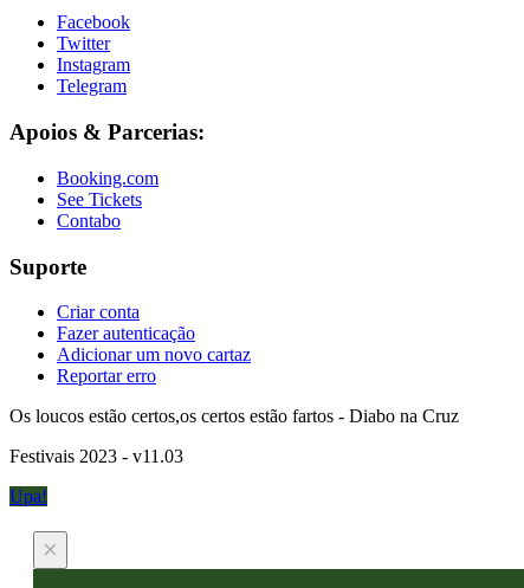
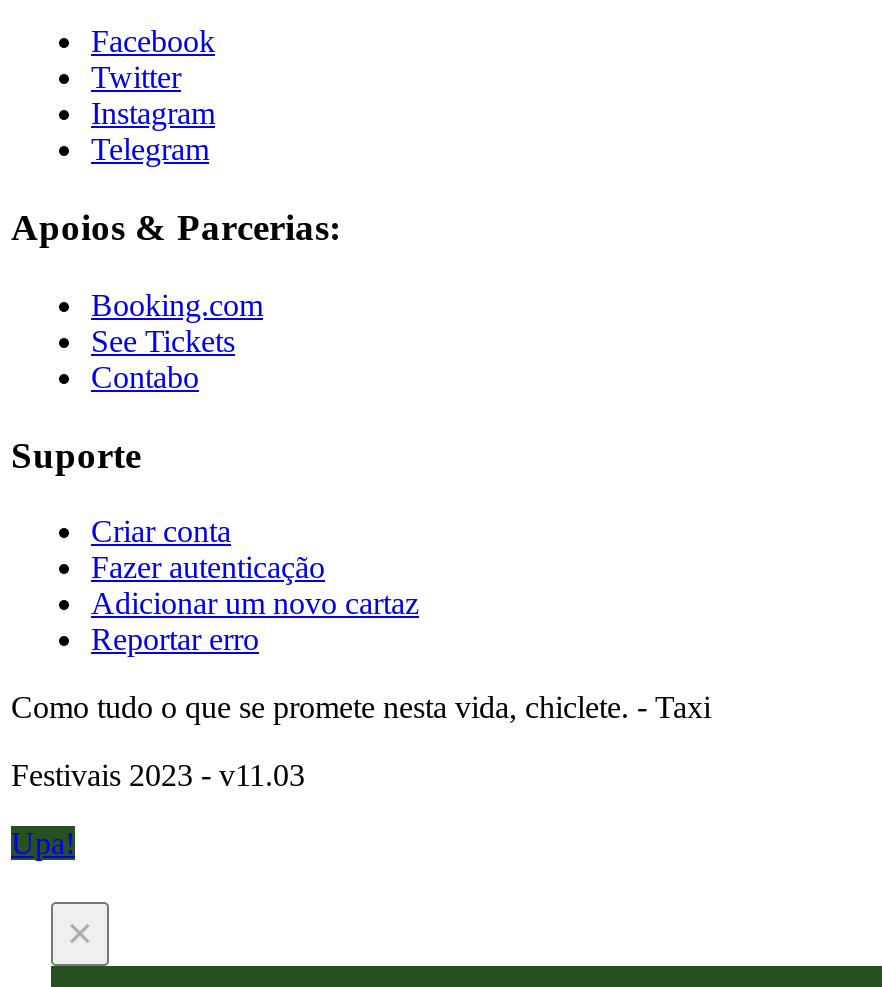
- Os loucos estão certos,os certos estão fartos - Diabo na Cruz
+ Como tudo o que se promete nesta vida, chiclete. - Taxi
